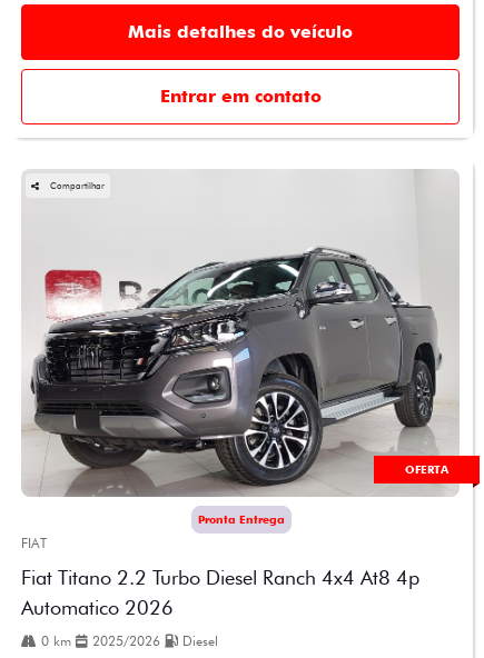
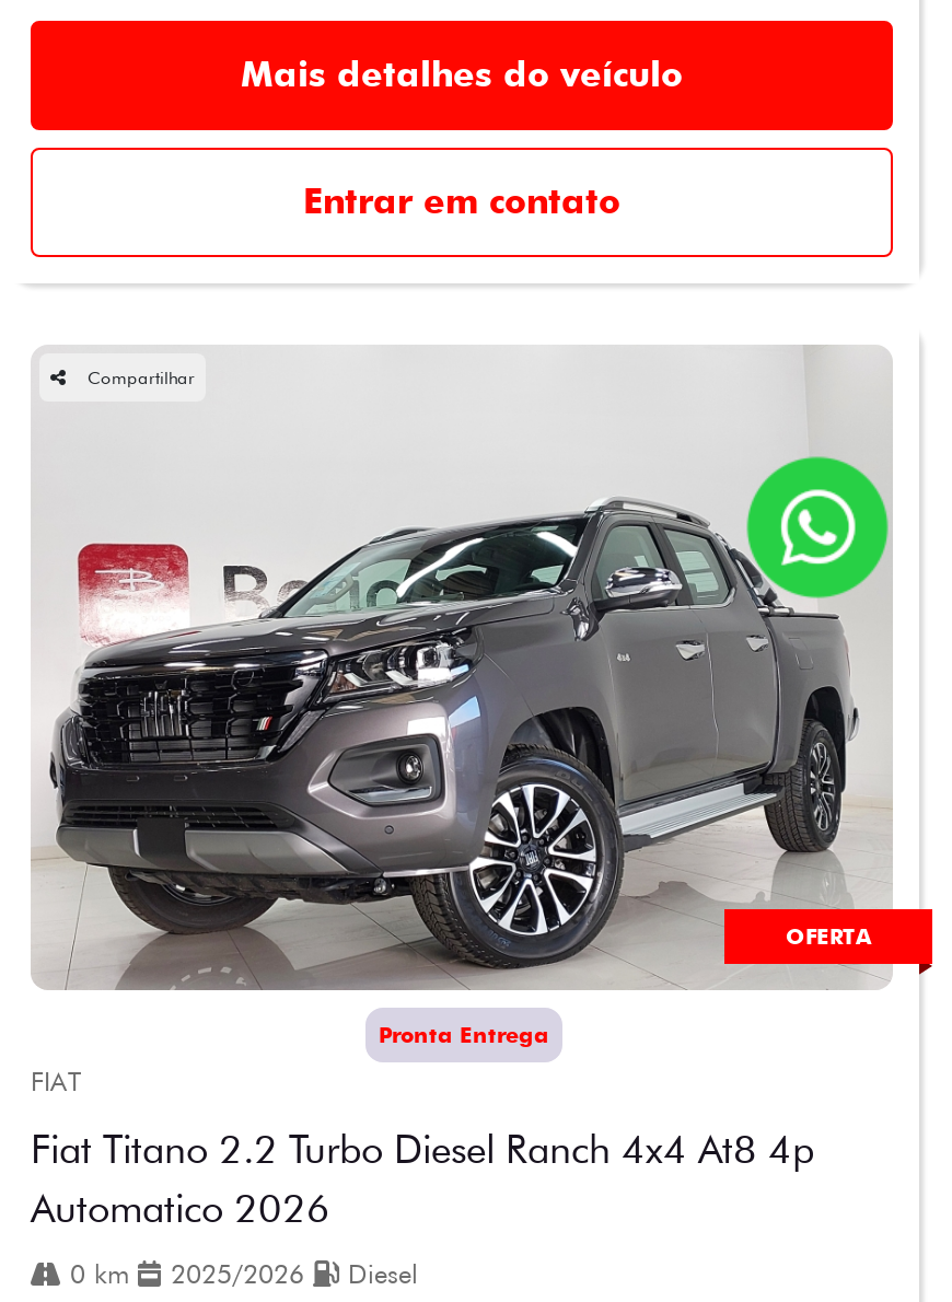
+ [image]
